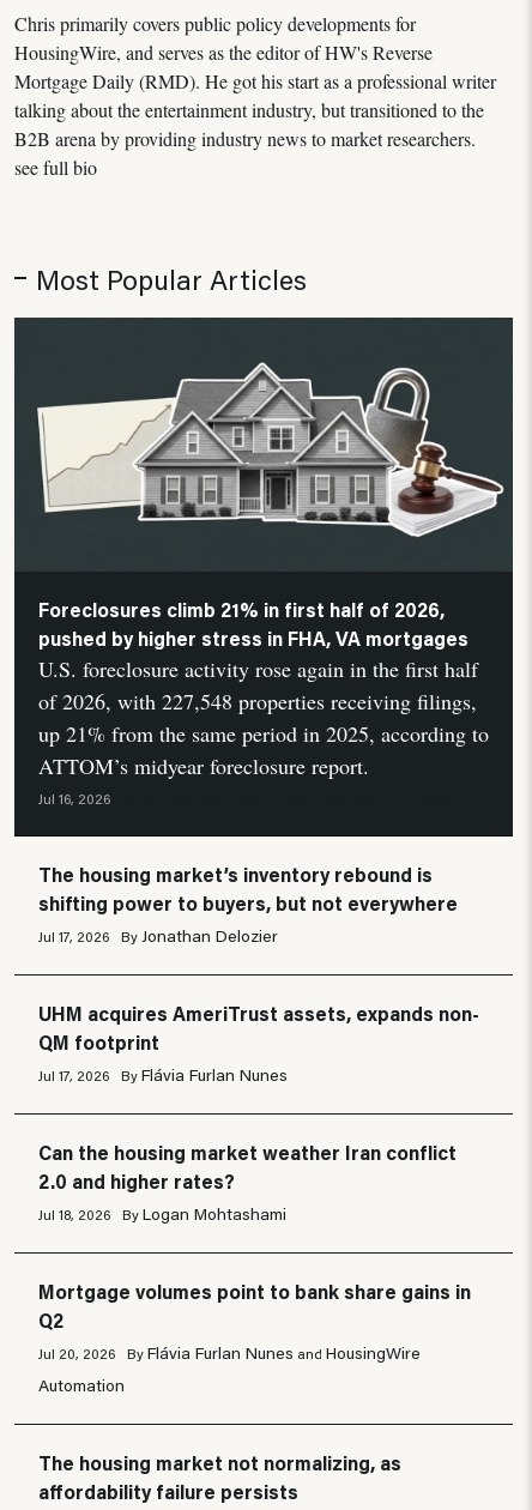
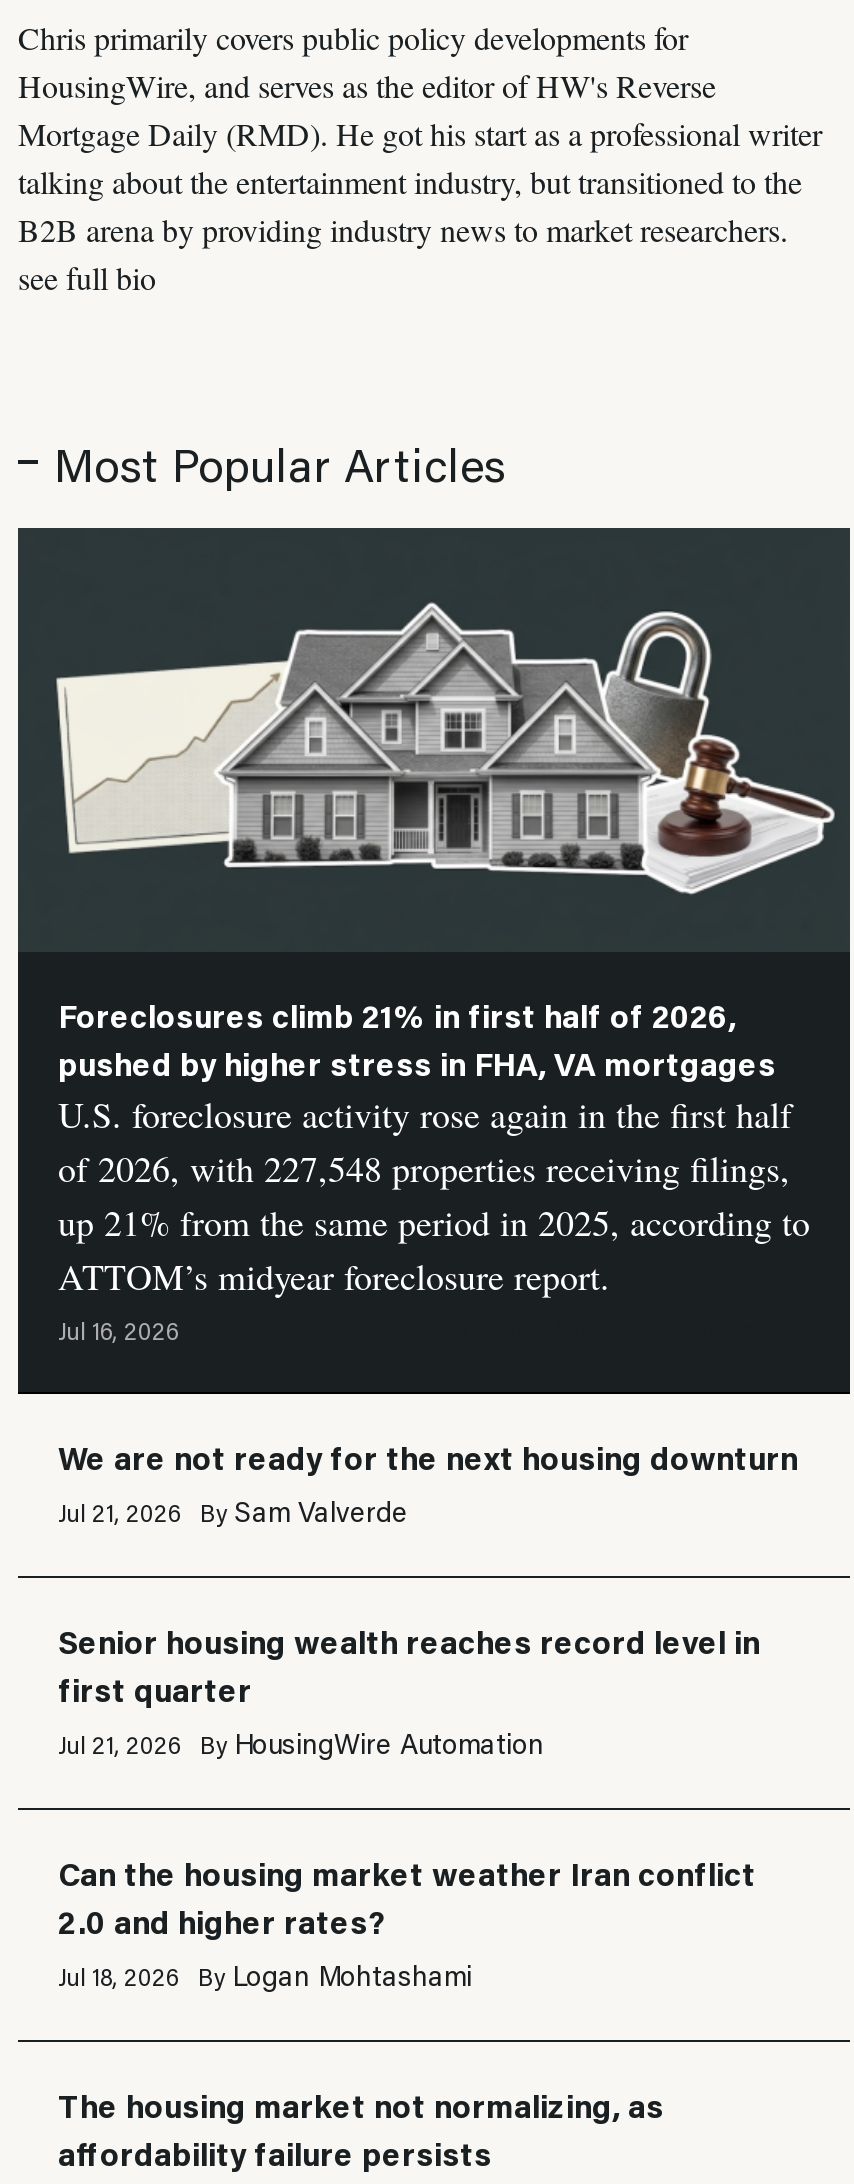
- The housing market’s inventory rebound is
- shifting power to buyers, but not everywhere
- Jul 17, 2026
- By Jonathan Delozier
+ We are not ready for the next housing downturn
+ Jul 21, 2026
+ By Sam Valverde

- UHM acquires AmeriTrust assets, expands non-
- QM footprint
- Jul 17, 2026
- By Flávia Furlan Nunes
+ Senior housing wealth reaches record level in
+ first quarter
+ Jul 21, 2026
+ By HousingWire Automation

- Mortgage volumes point to bank share gains in
- Q2
- Jul 20, 2026
- By Flávia Furlan Nunes and HousingWire
- Automation
